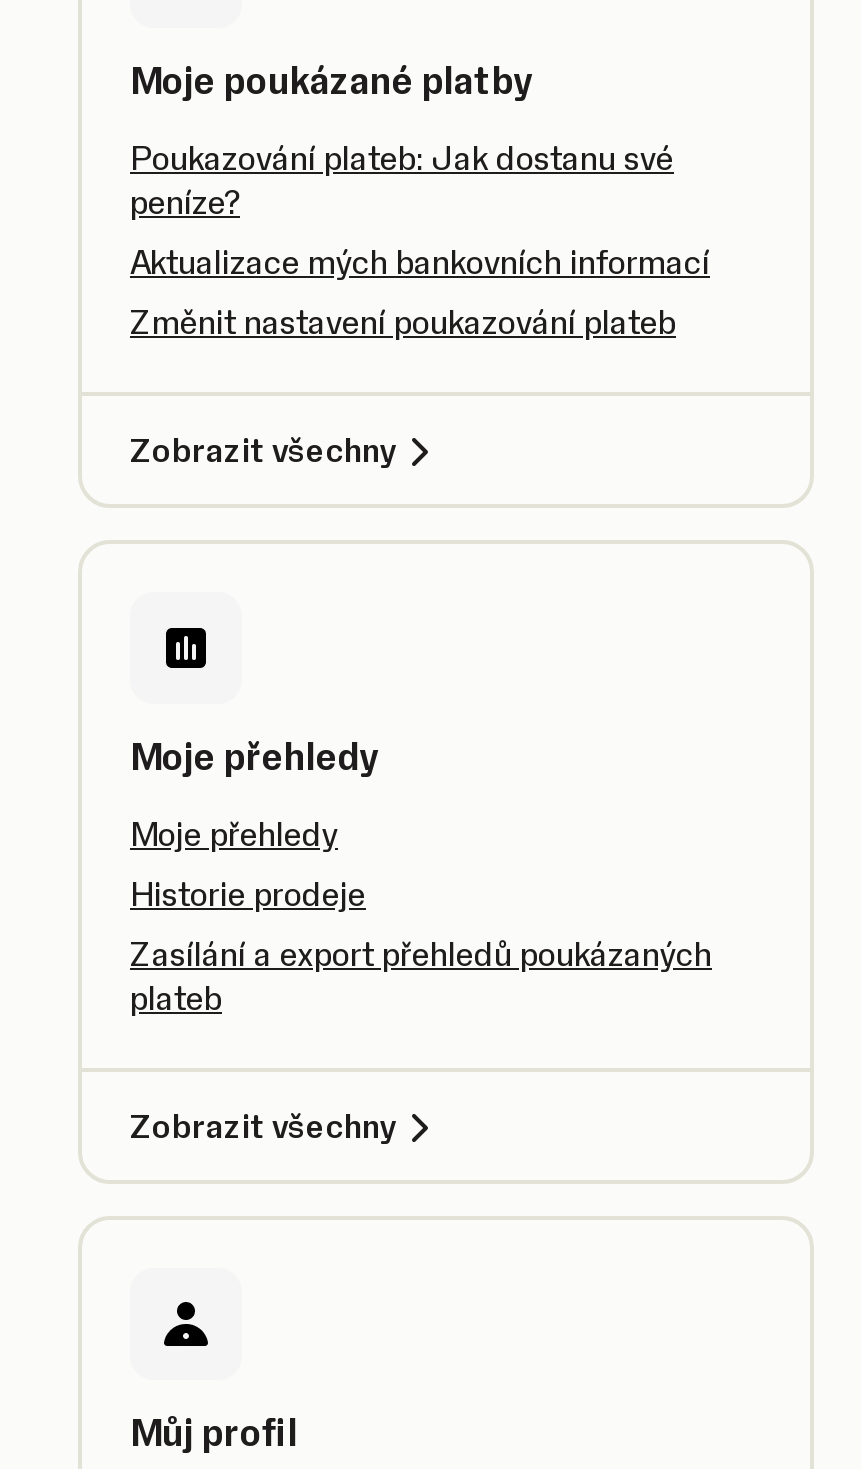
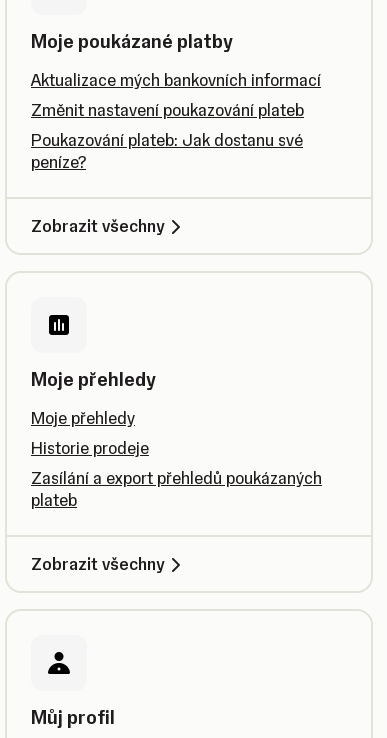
moved down: Poukazování plateb: Jak dostanu své | peníze?

moved up: Aktualizace mých bankovních informací | Změnit nastavení poukazování plateb
